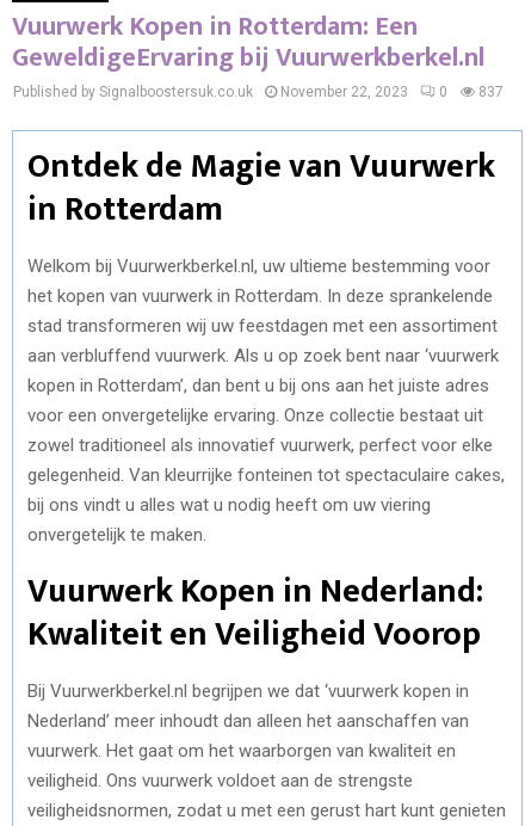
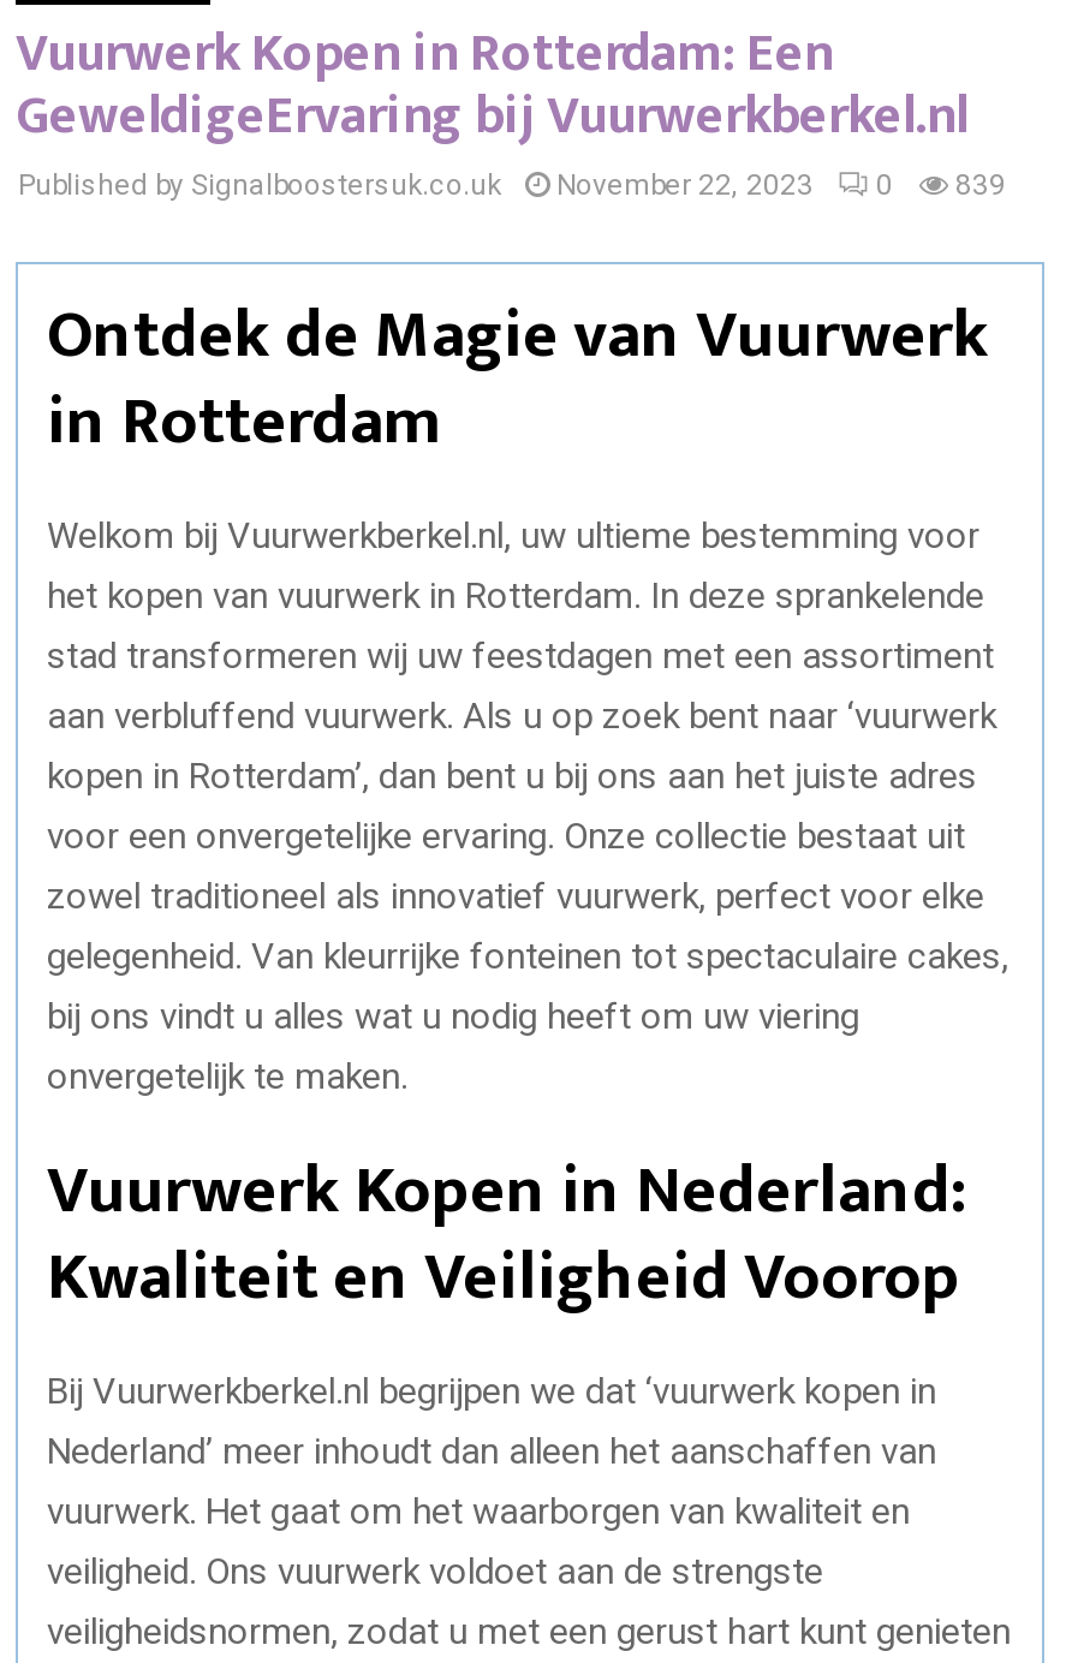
- Published by Signalboostersuk.co.uk November 22, 2023 0 837
+ Published by Signalboostersuk.co.uk November 22, 2023 0 839
